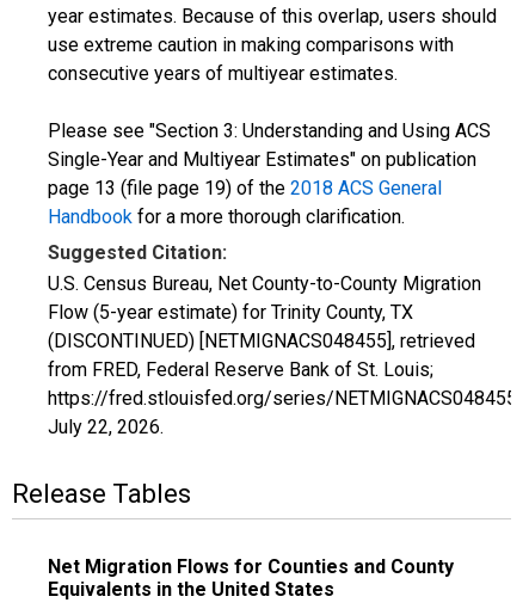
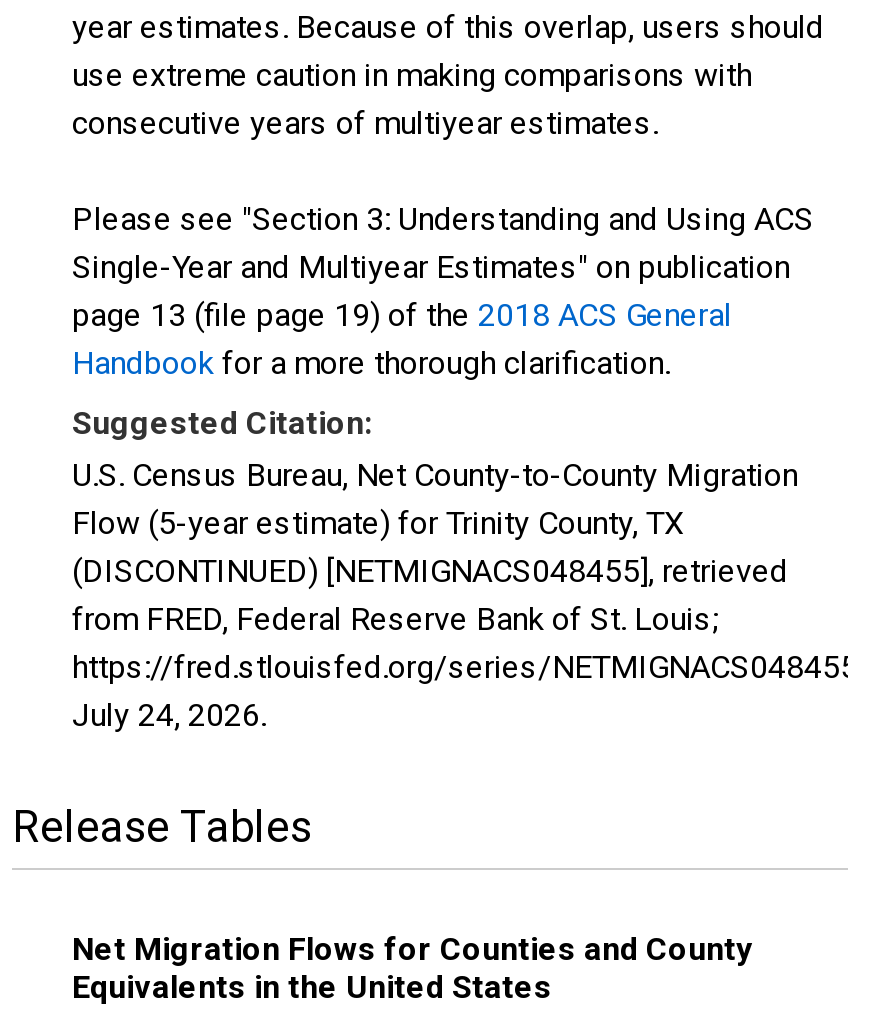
- July 22, 2026.
+ July 24, 2026.
